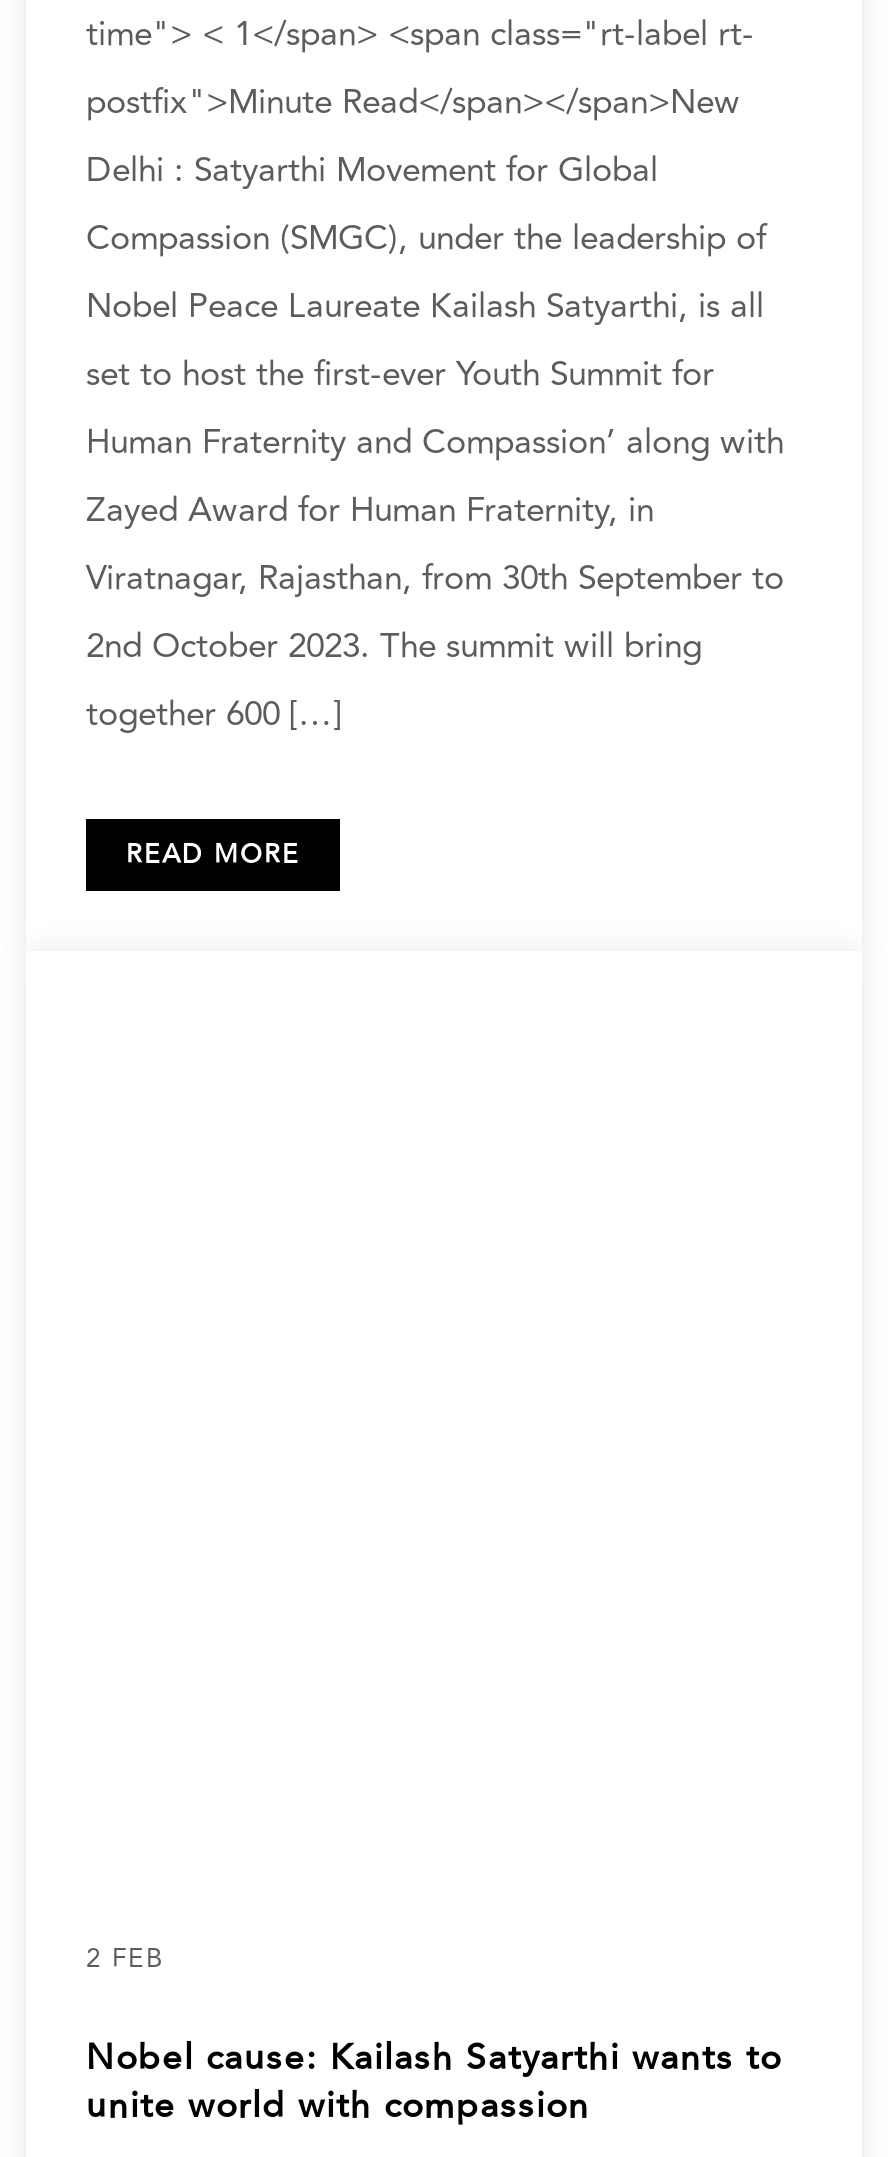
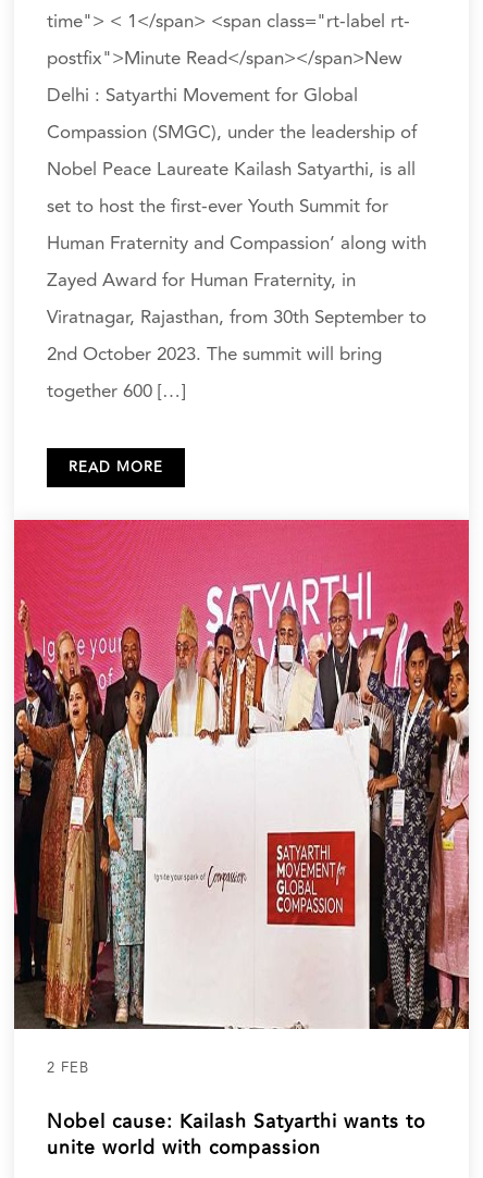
+ [image]
